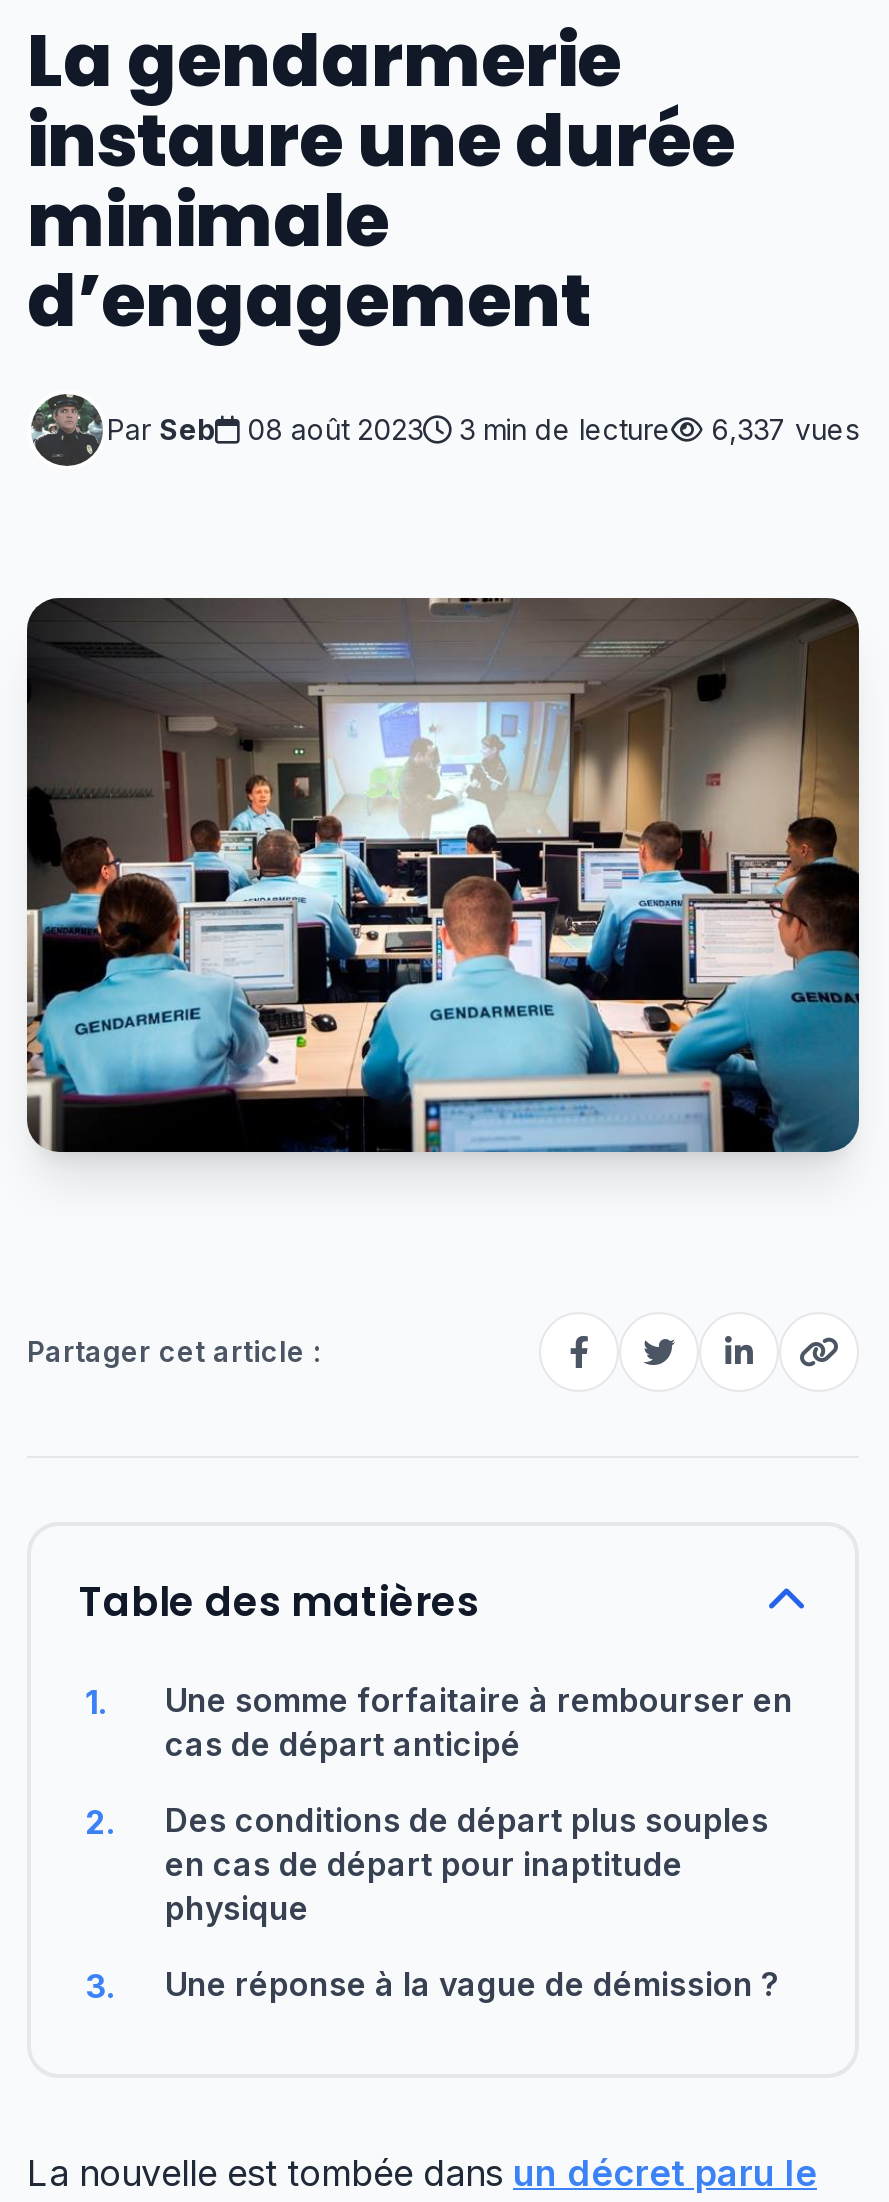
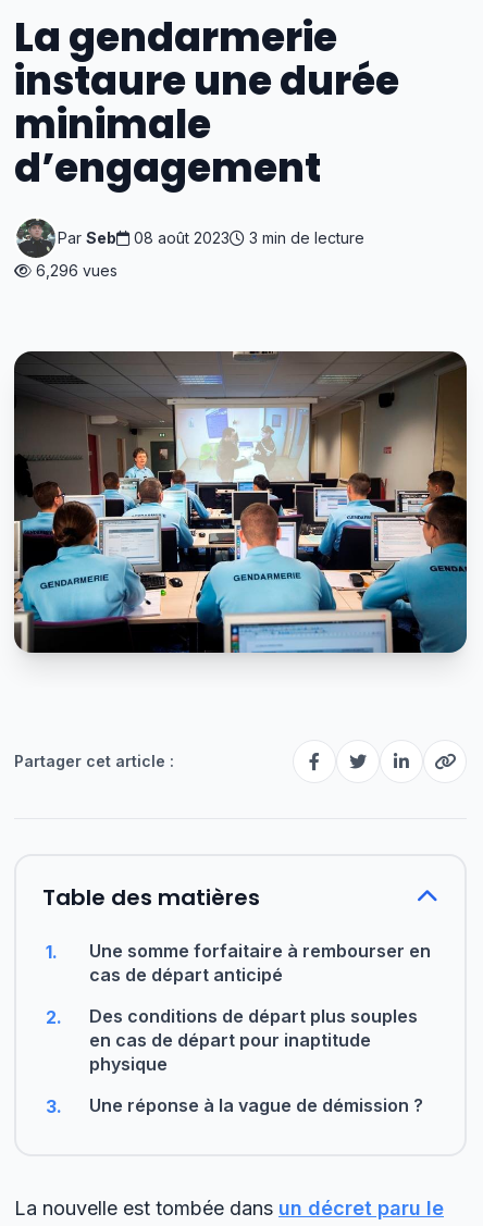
- 6,337 vues
+ 6,296 vues
